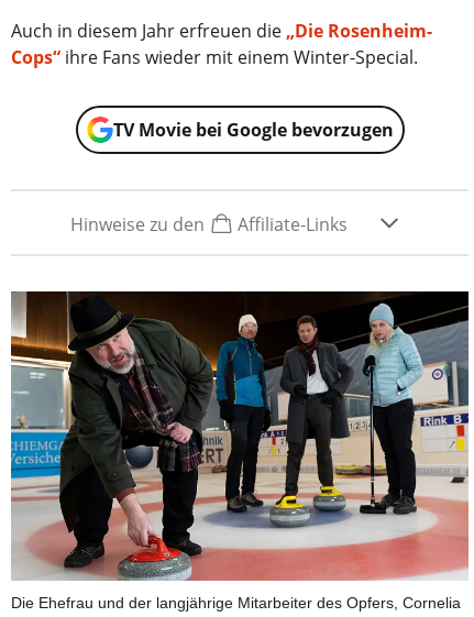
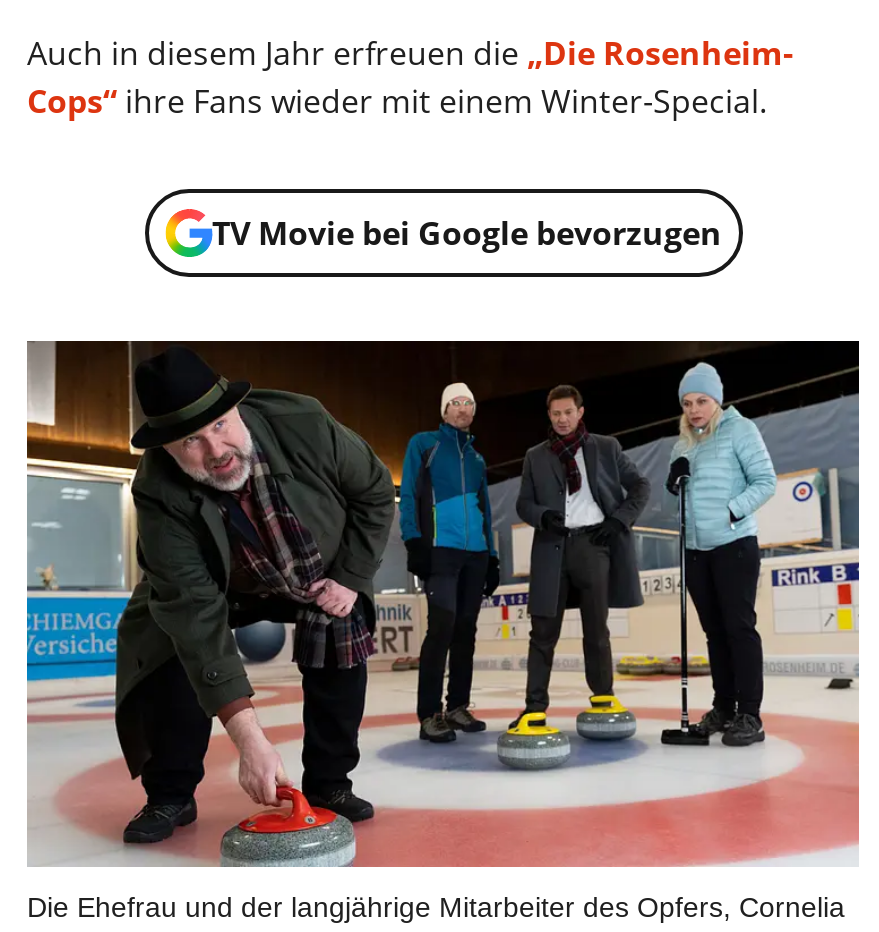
- Hinweise zu den
- Affiliate-Links
